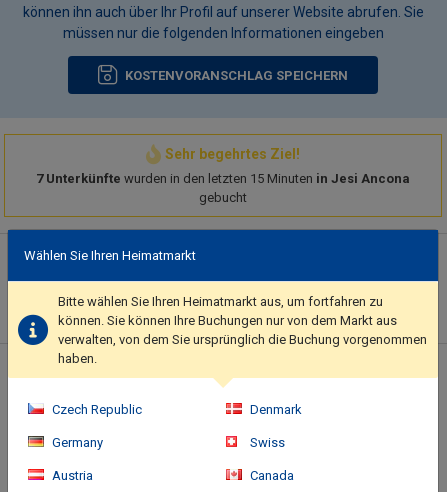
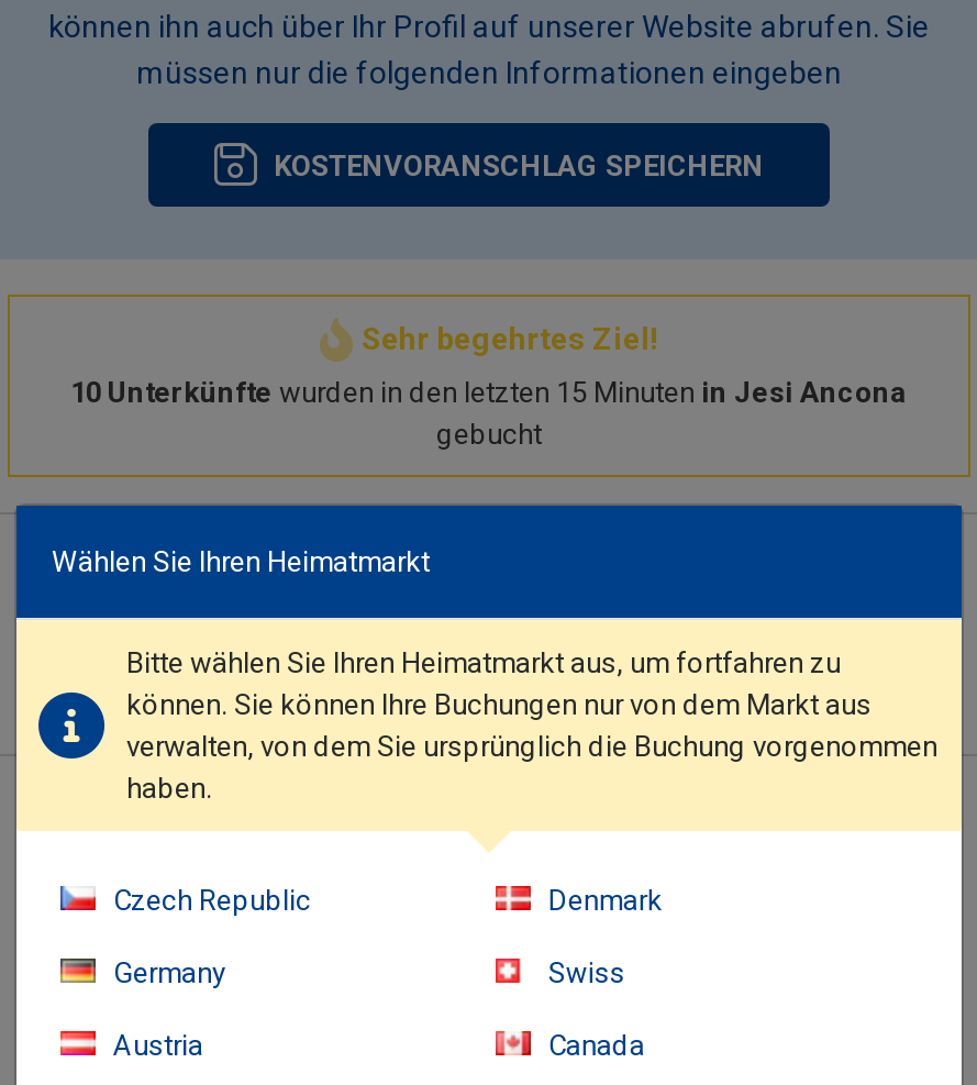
- 7 Unterkünfte wurden in den letzten 15 Minuten in Jesi Ancona
+ 10 Unterkünfte wurden in den letzten 15 Minuten in Jesi Ancona
